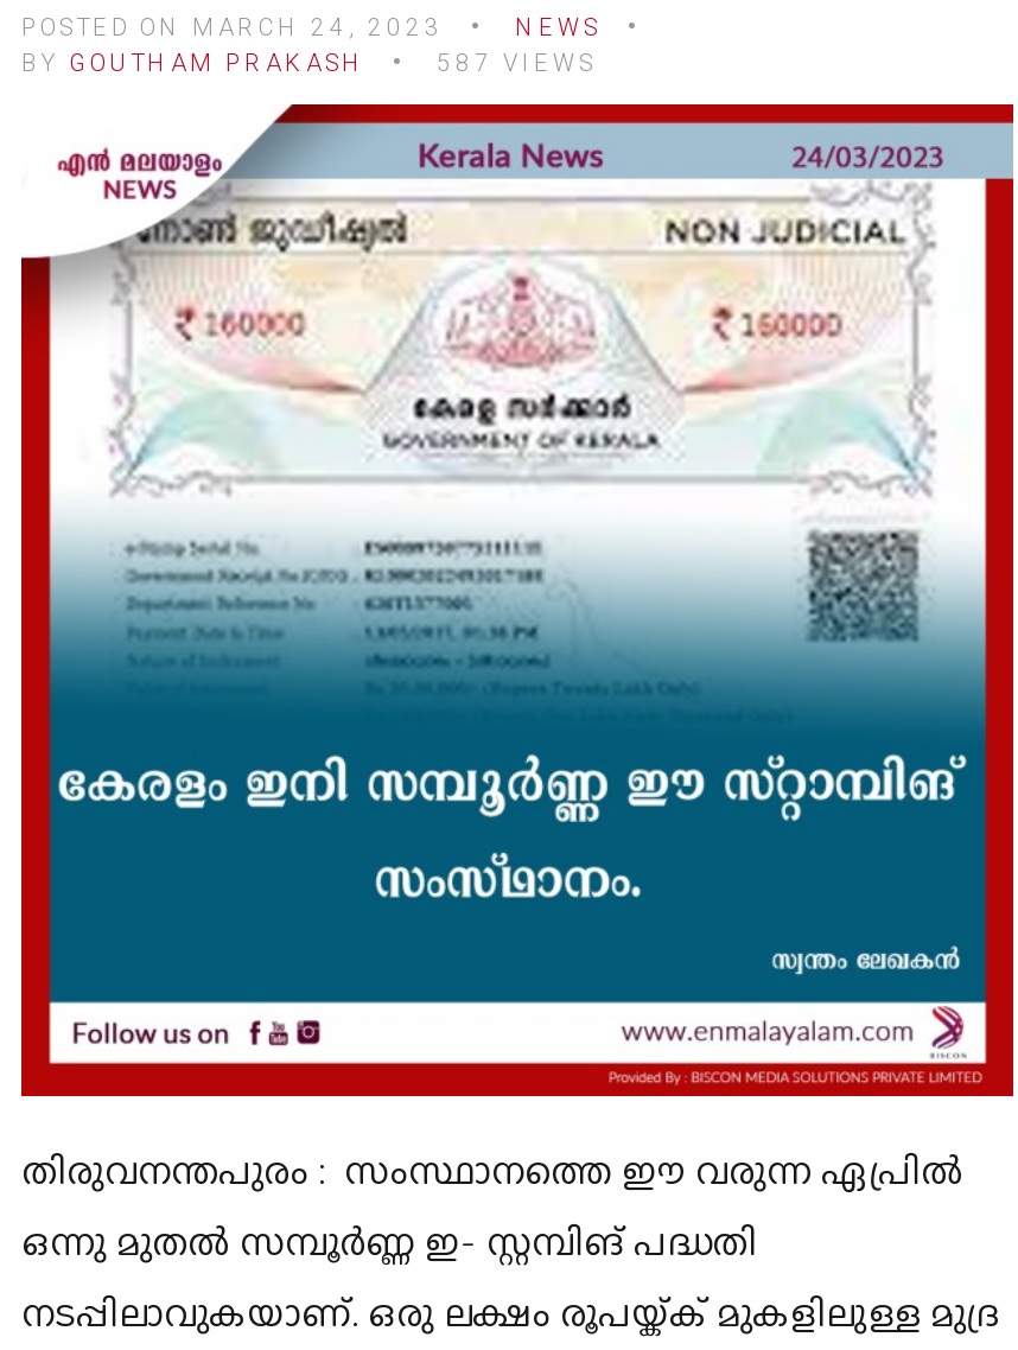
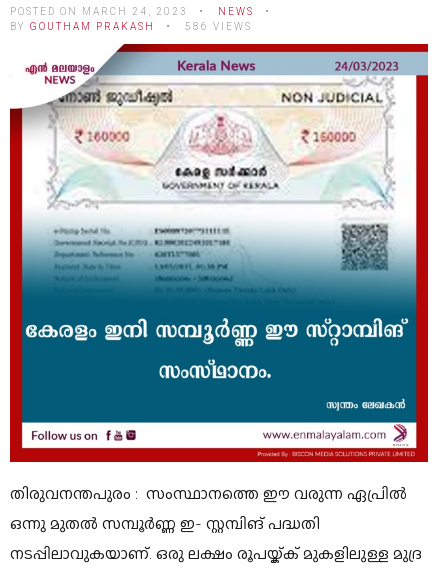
- 587 VIEWS
+ 586 VIEWS
